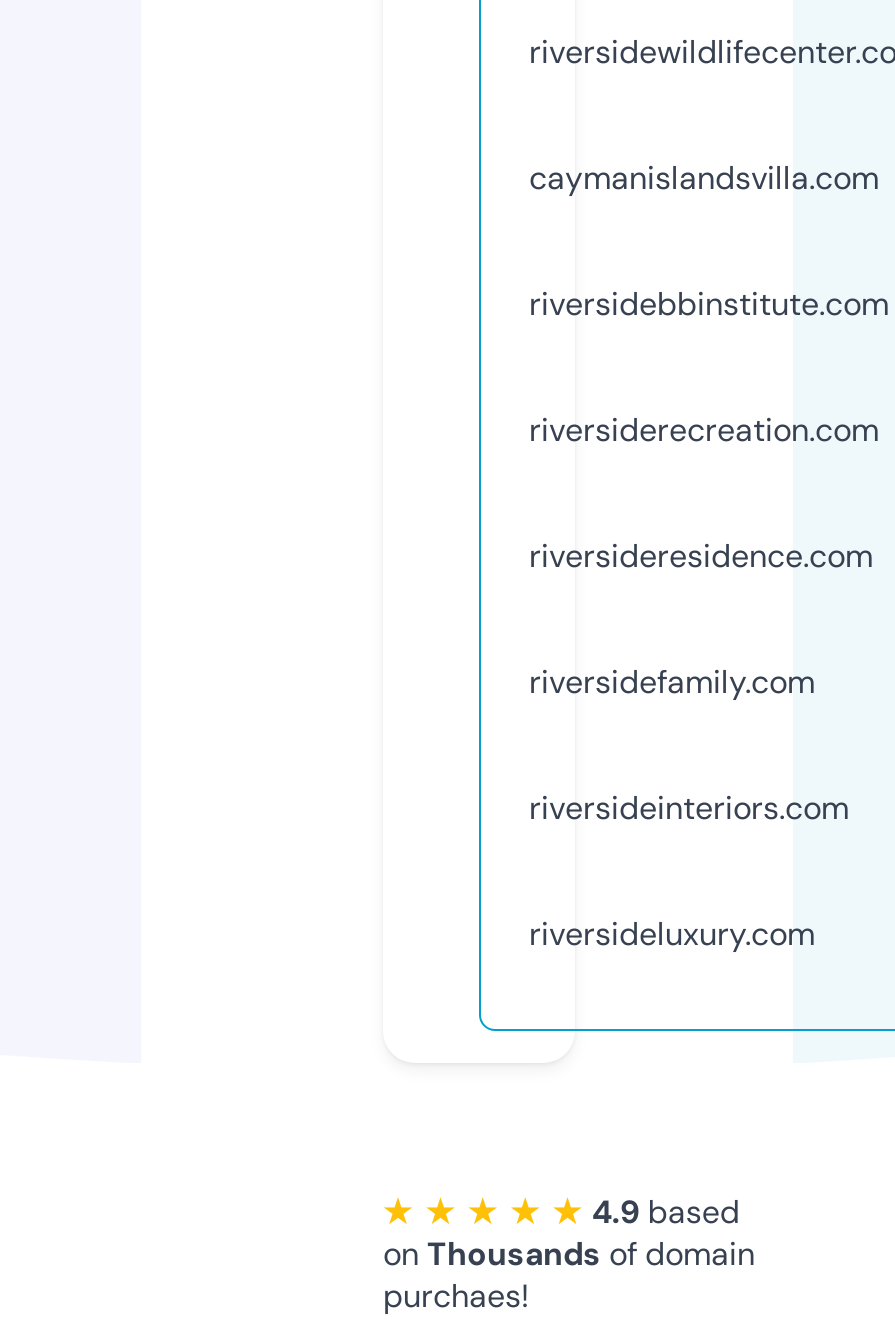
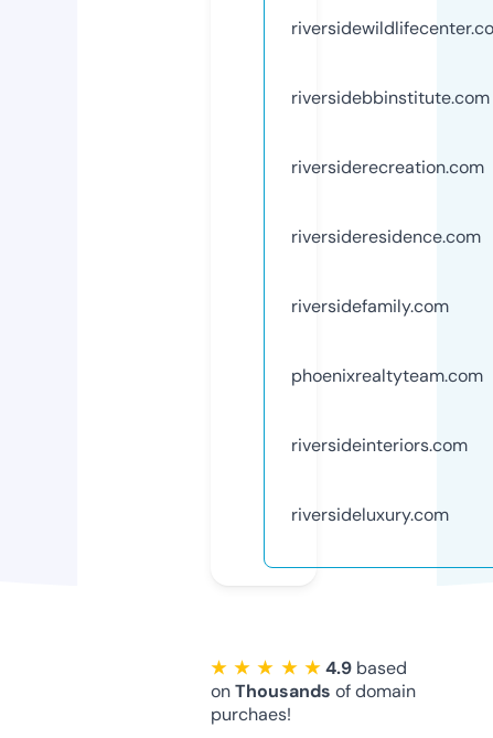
- caymanislandsvilla.com

moved up: riversidebbinstitute.com | riversiderecreation.com | riversideresidence.com | riversidefamily.com

+ phoenixrealtyteam.com
